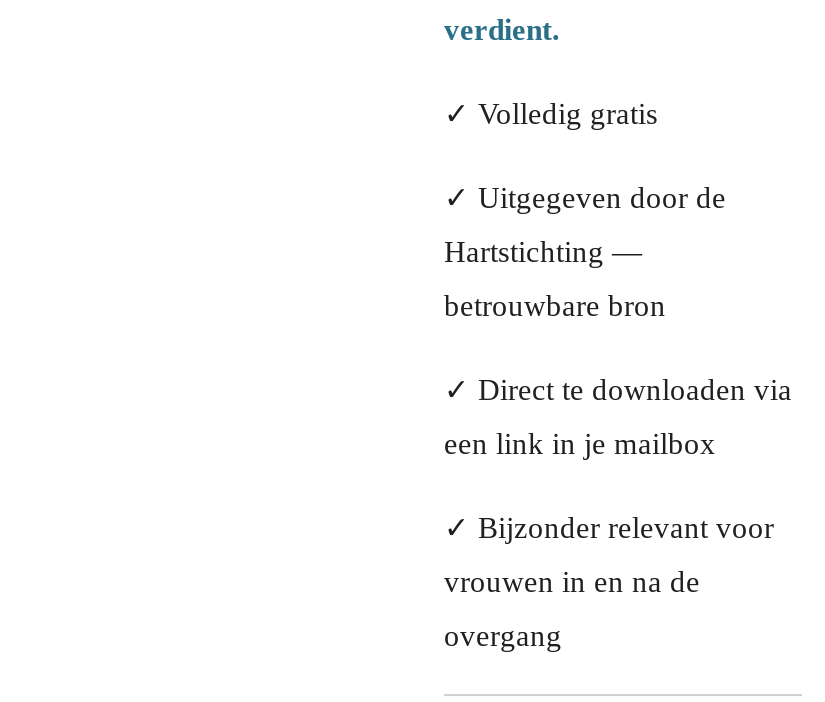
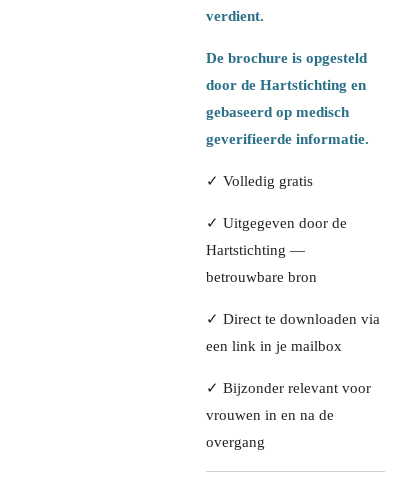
+ De brochure is opgesteld
+ door de Hartstichting en
+ gebaseerd op medisch
+ geverifieerde informatie.
